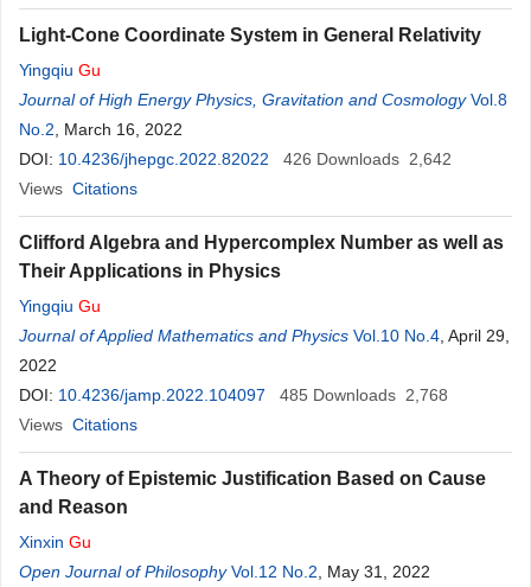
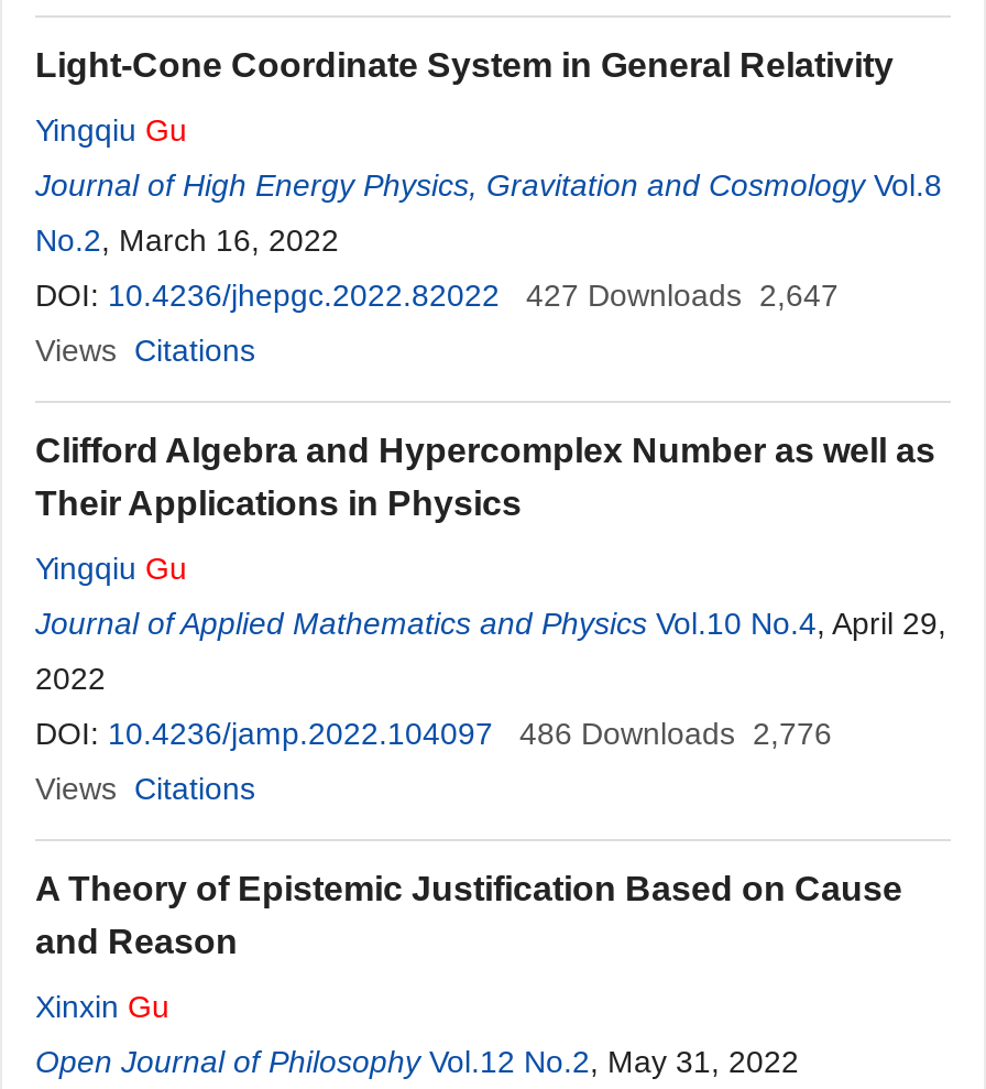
- DOI: 10.4236/jhepgc.2022.82022 426 Downloads 2,642
+ DOI: 10.4236/jhepgc.2022.82022 427 Downloads 2,647

- DOI: 10.4236/jamp.2022.104097 485 Downloads 2,768
+ DOI: 10.4236/jamp.2022.104097 486 Downloads 2,776
